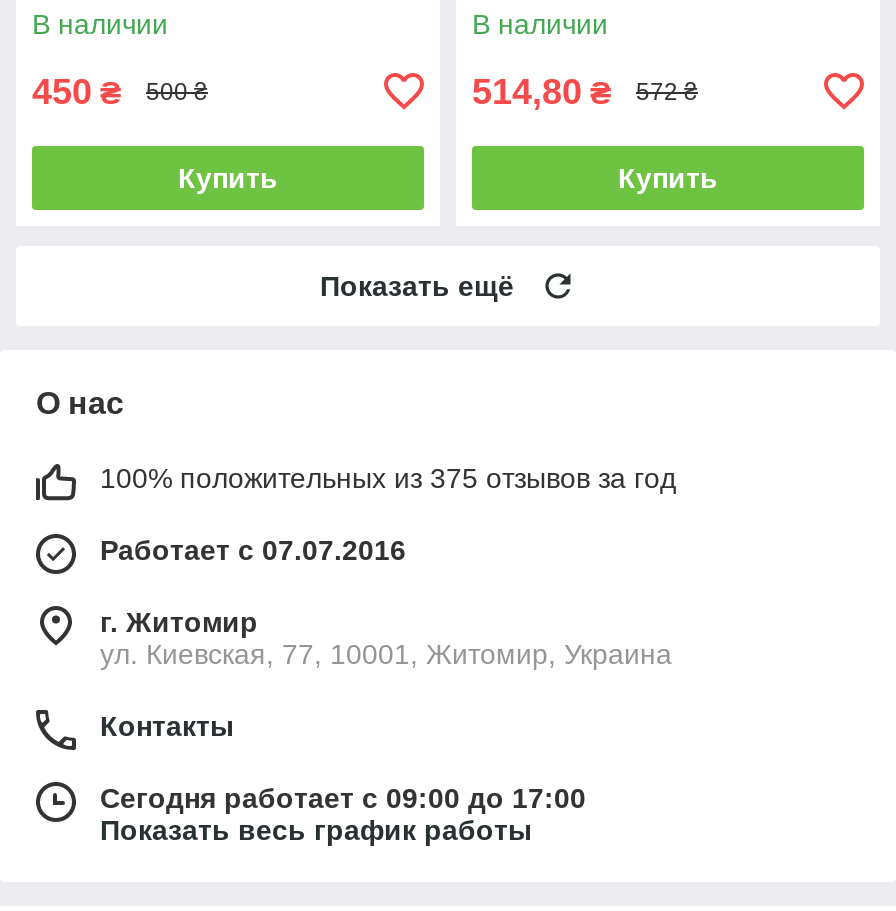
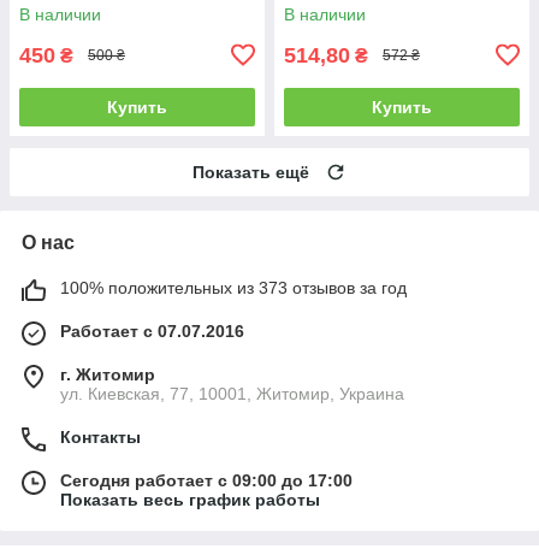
- 100% положительных из 375 отзывов за год
+ 100% положительных из 373 отзывов за год
